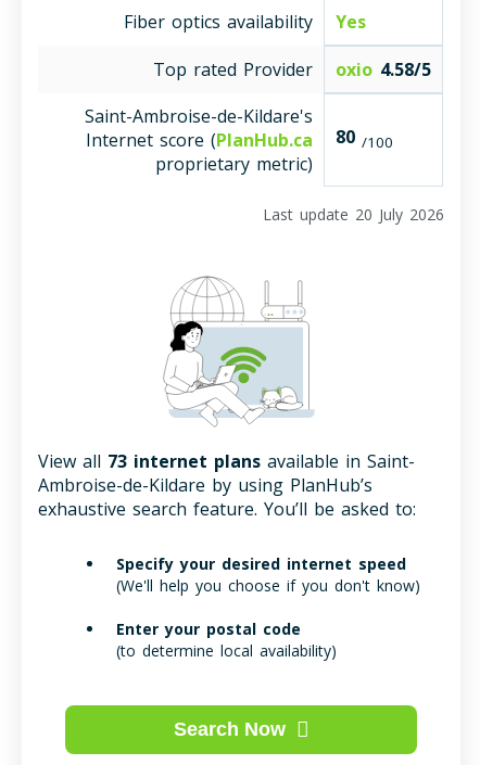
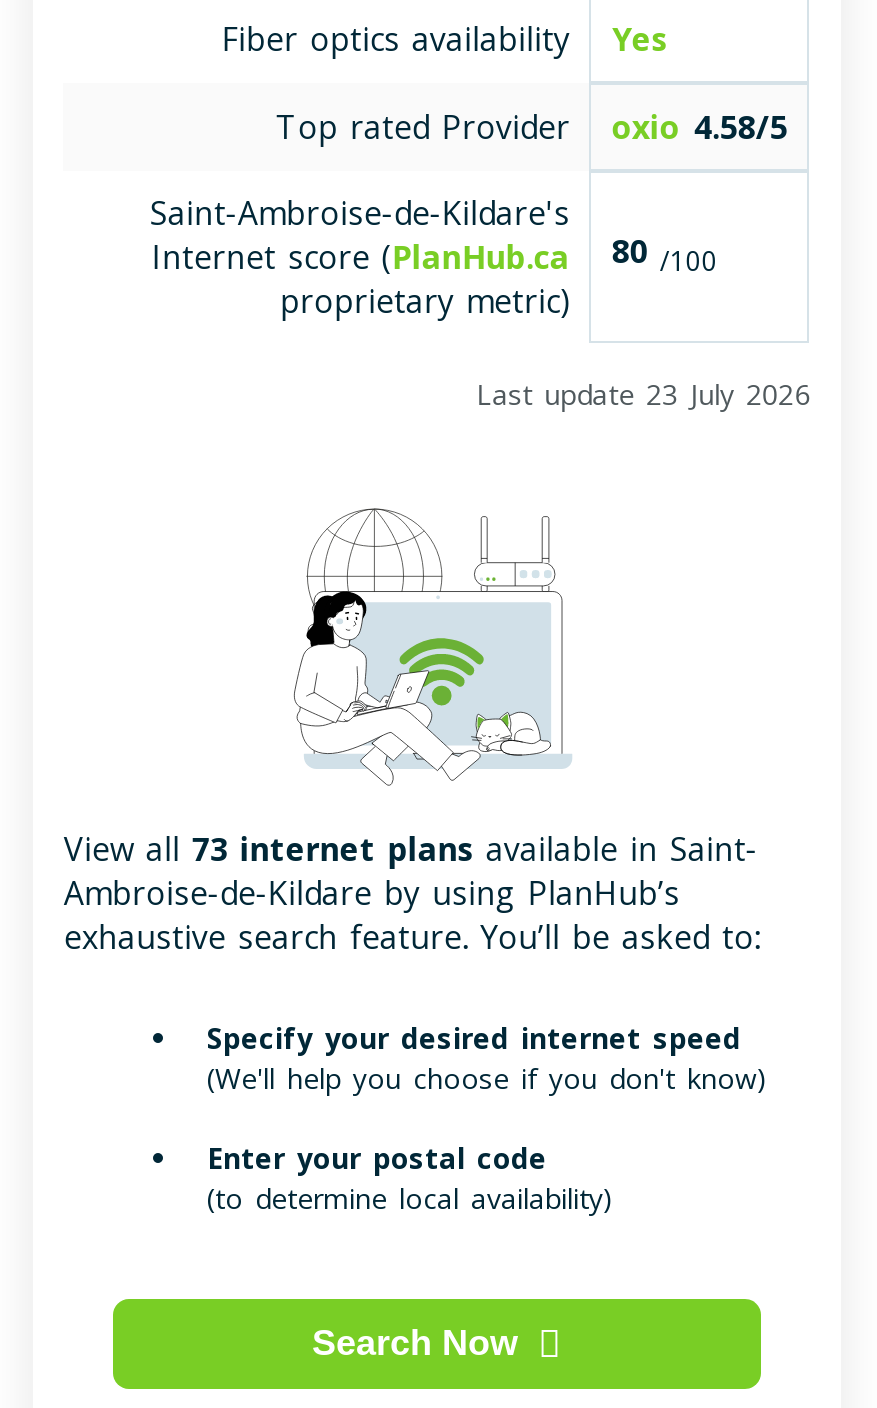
- Last update 20 July 2026
+ Last update 23 July 2026
